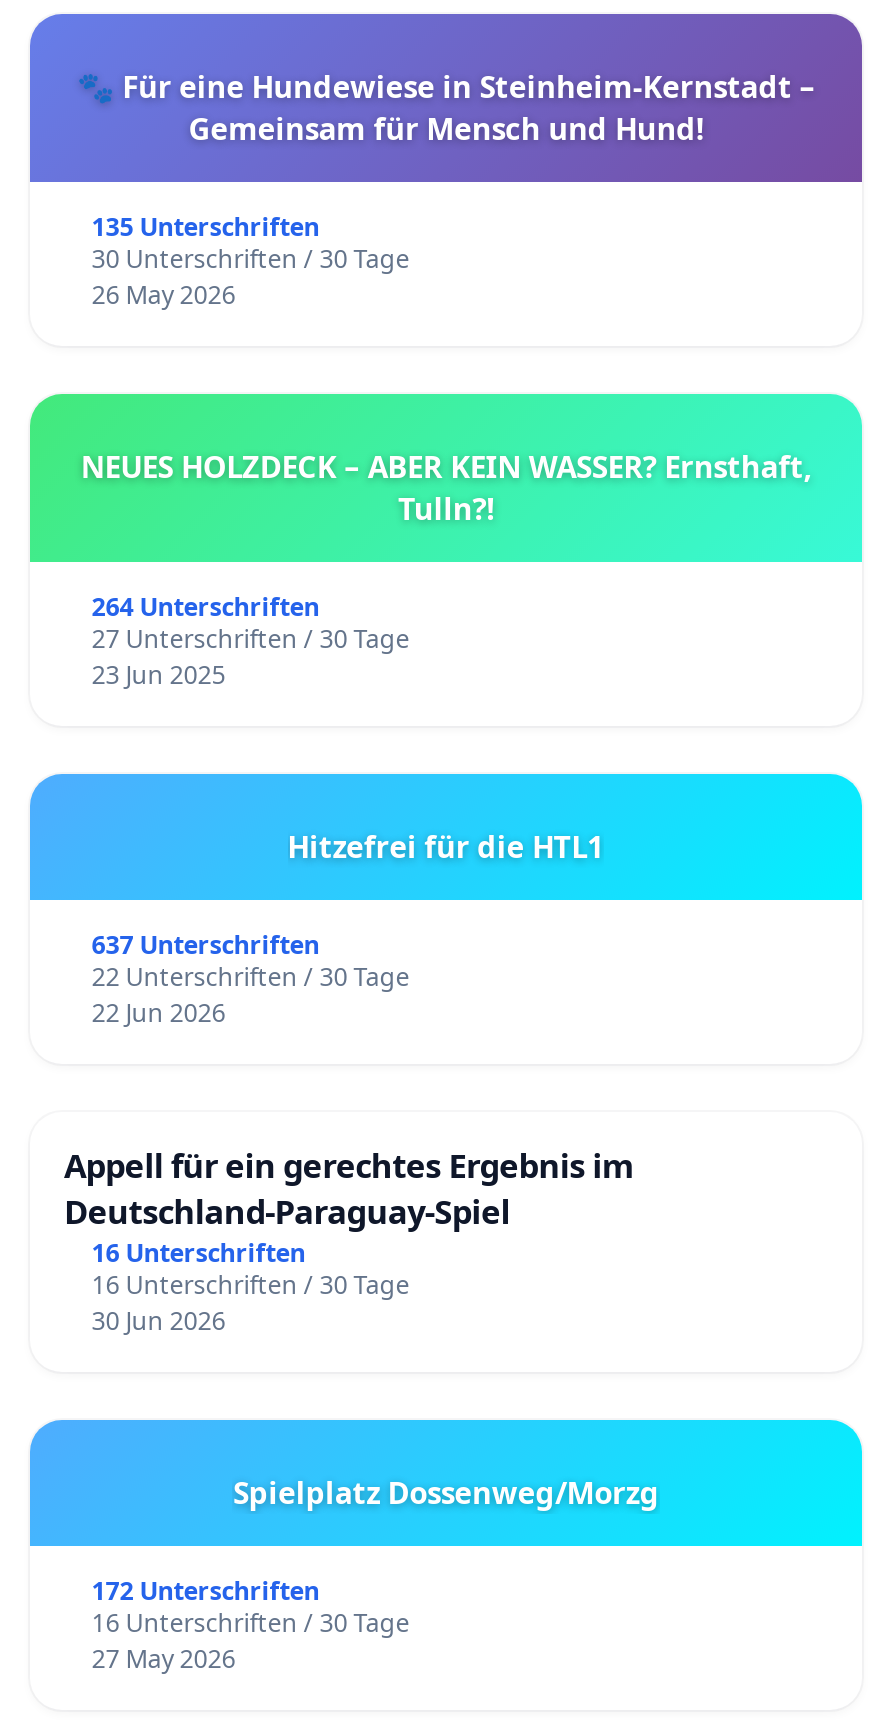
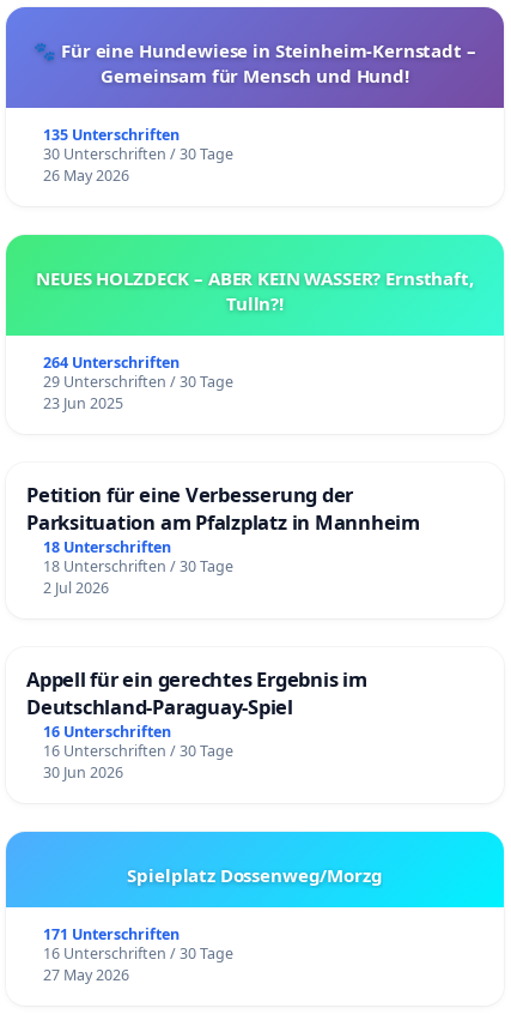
- 27 Unterschriften / 30 Tage
+ 29 Unterschriften / 30 Tage

- Hitzefrei für die HTL1
- 637 Unterschriften
- 22 Unterschriften / 30 Tage
- 22 Jun 2026
+ Petition für eine Verbesserung der
+ Parksituation am Pfalzplatz in Mannheim
+ 18 Unterschriften
+ 18 Unterschriften / 30 Tage
+ 2 Jul 2026

- 172 Unterschriften
+ 171 Unterschriften
